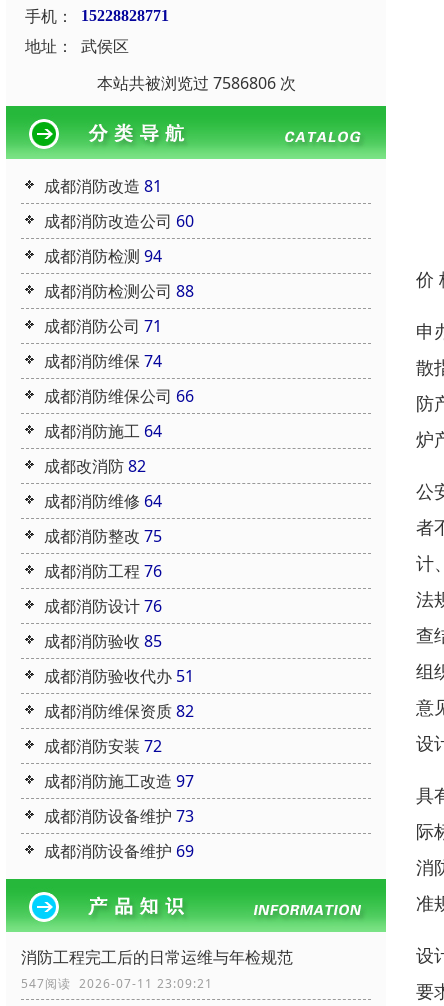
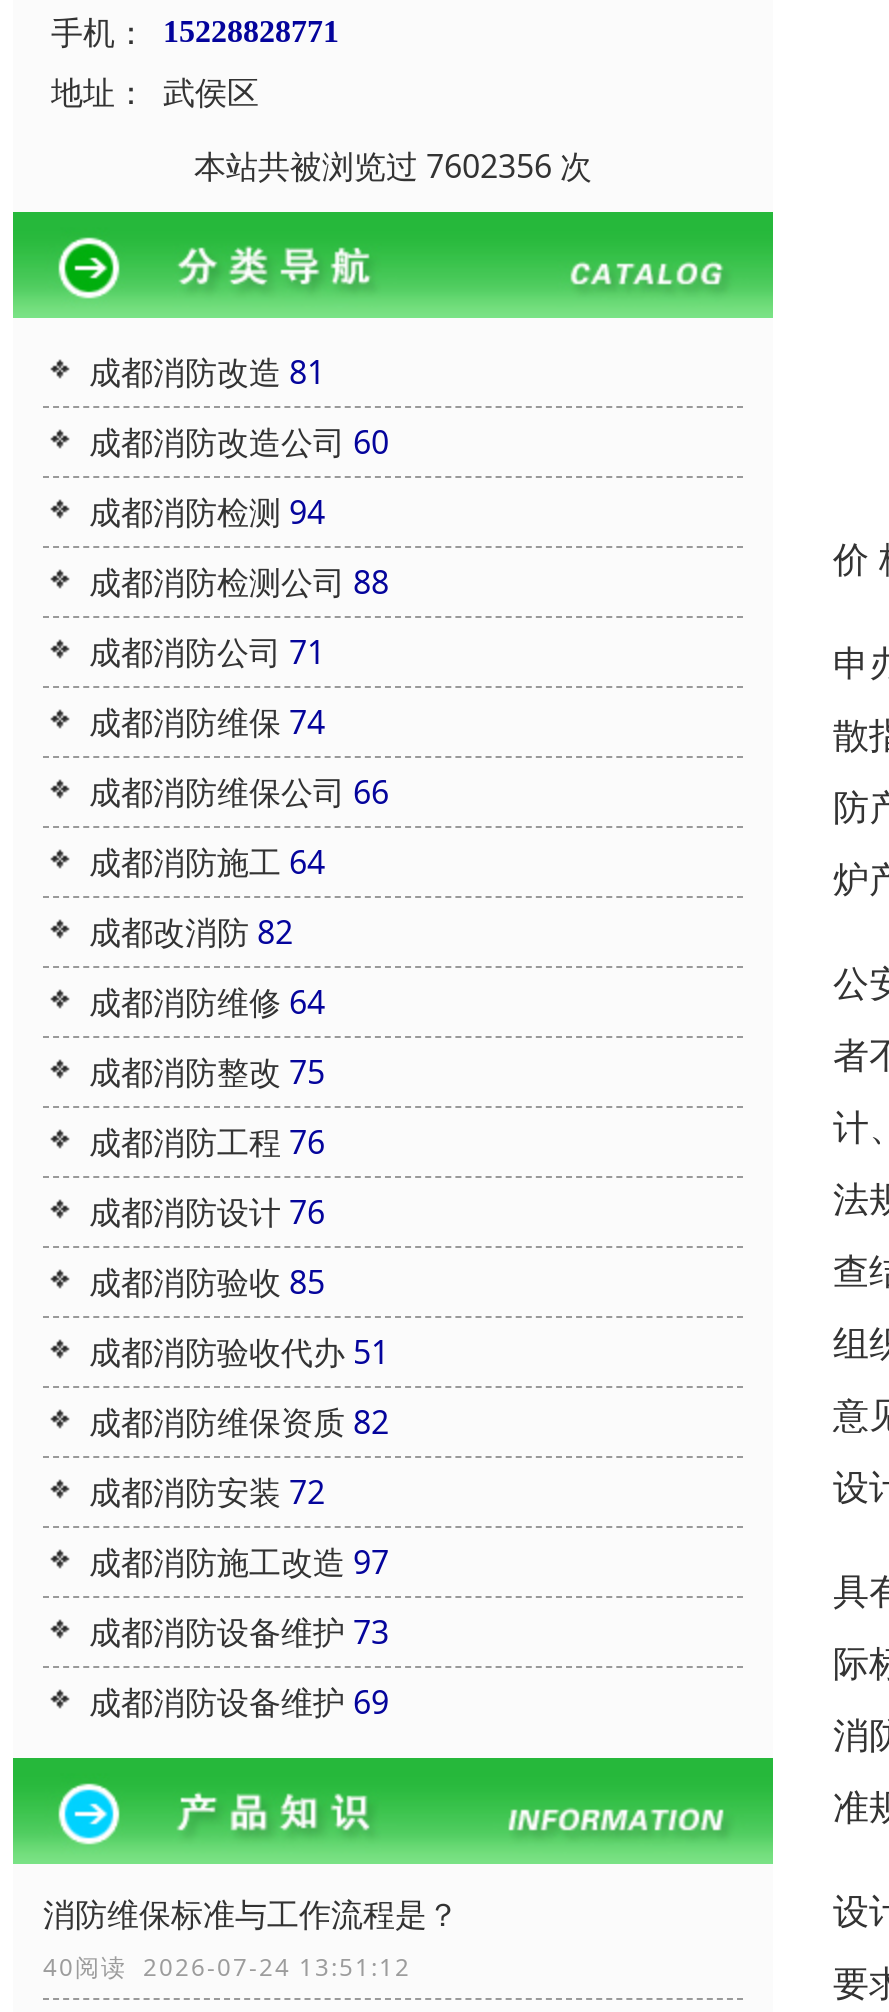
- 本站共被浏览过 7586806 次
+ 本站共被浏览过 7602356 次

- 消防工程完工后的日常运维与年检规范
- 547阅读 2026-07-11 23:09:21
+ 消防维保标准与工作流程是？
+ 40阅读 2026-07-24 13:51:12
